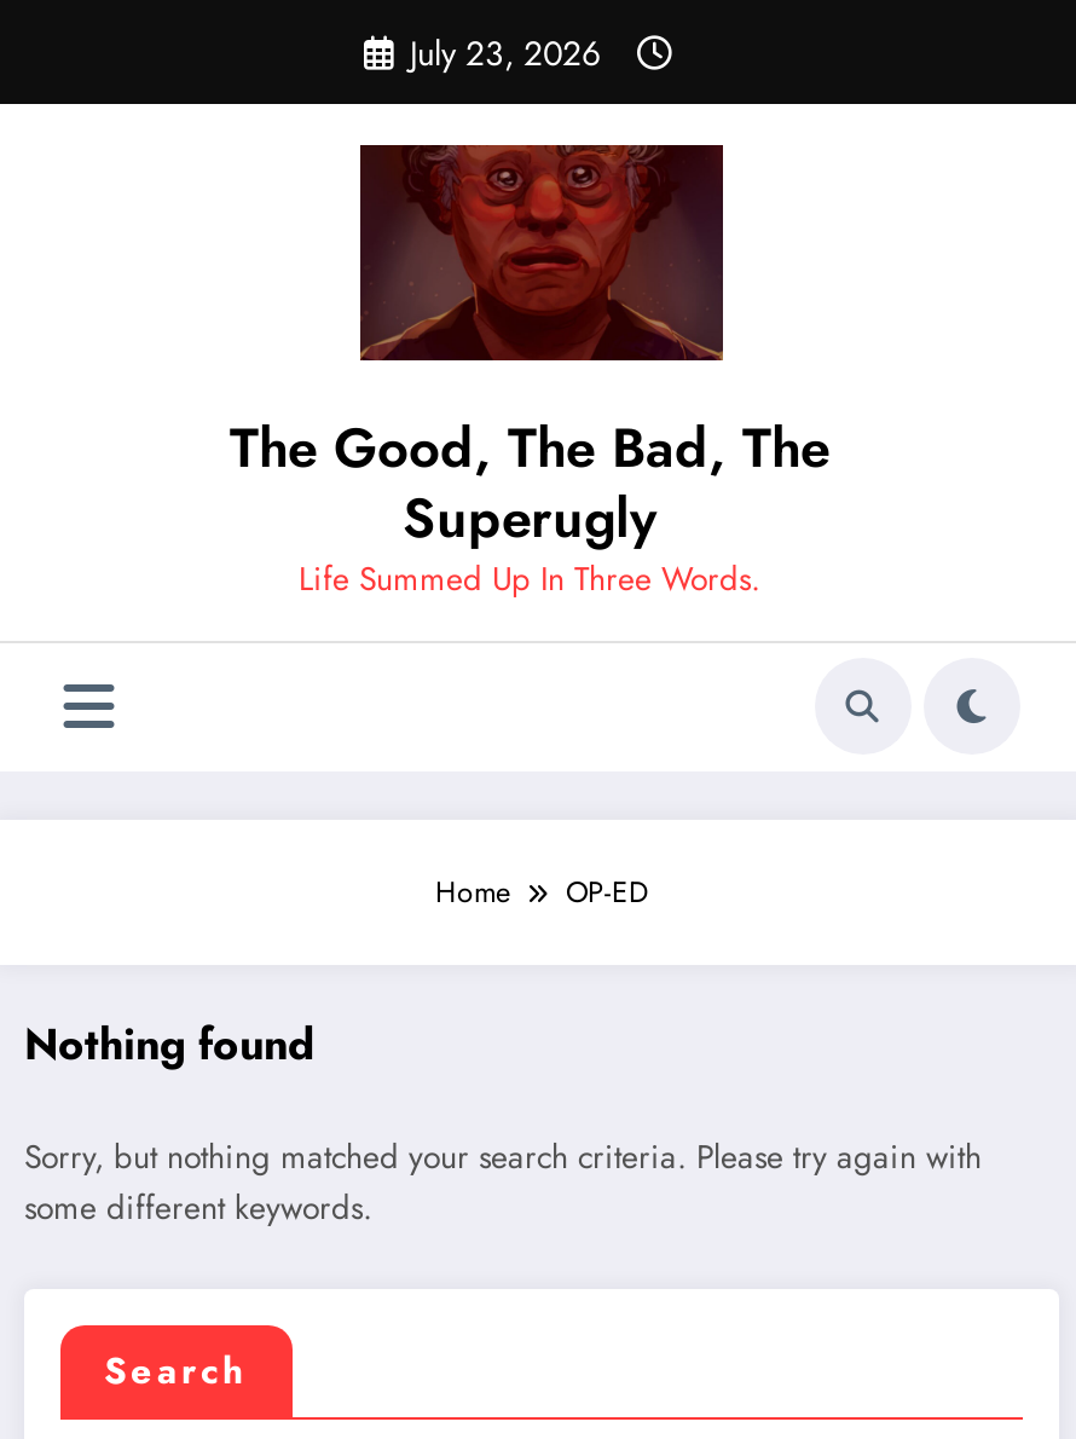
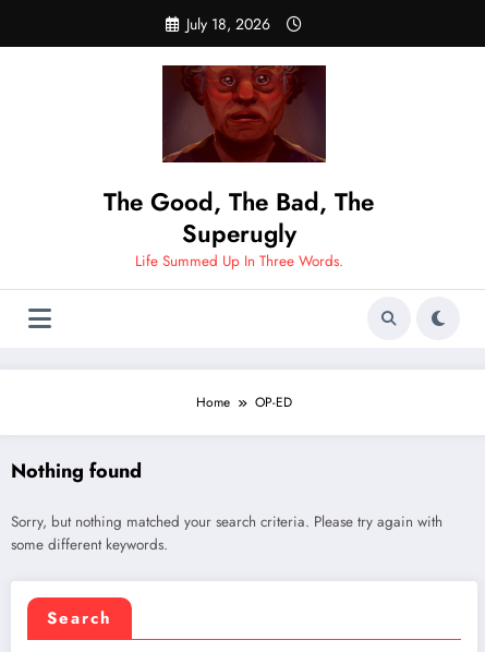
- July 23, 2026
+ July 18, 2026
